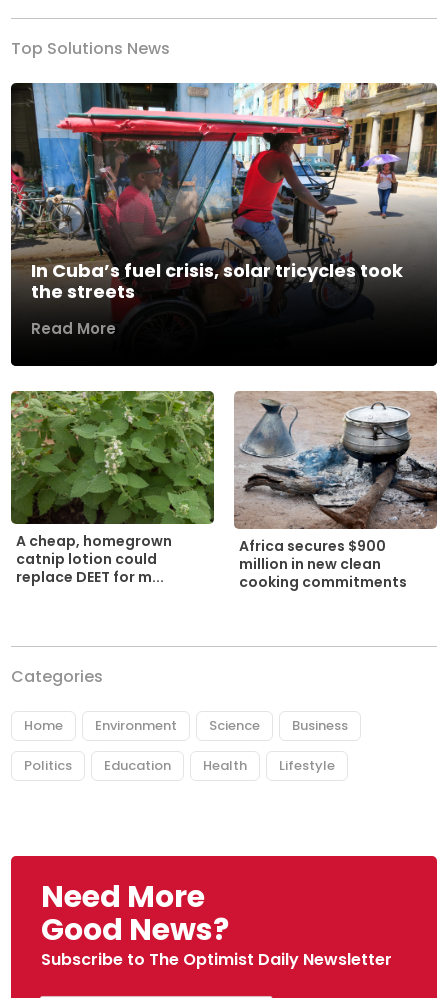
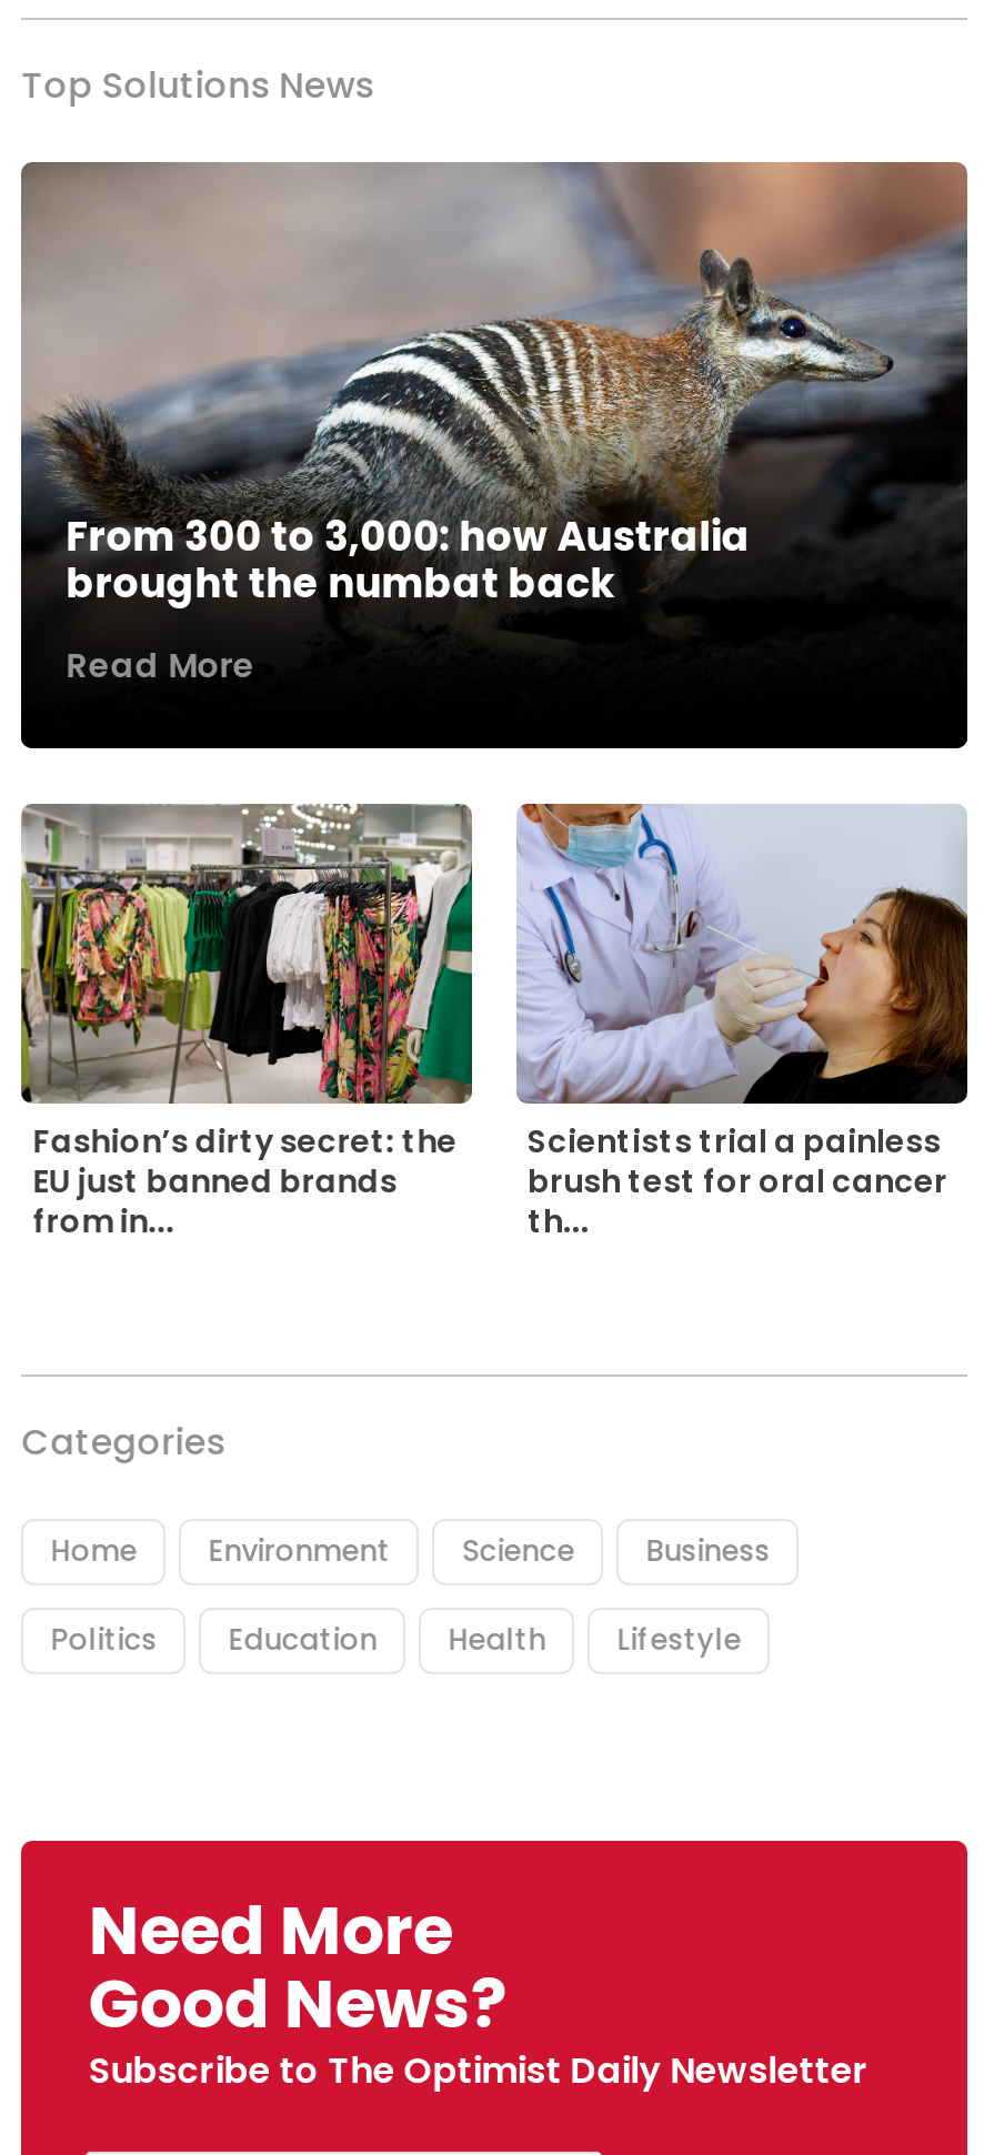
- [image]
- In Cuba’s fuel crisis, solar tricycles took
- the streets
+ [image]
+ From 300 to 3,000: how Australia
+ brought the numbat back

- [image]
- A cheap, homegrown
- catnip lotion could
- replace DEET for m...
+ [image]
+ Fashion’s dirty secret: the
+ EU just banned brands
+ from in...

- [image]
- Africa secures $900
- million in new clean
- cooking commitments
+ [image]
+ Scientists trial a painless
+ brush test for oral cancer
+ th...
